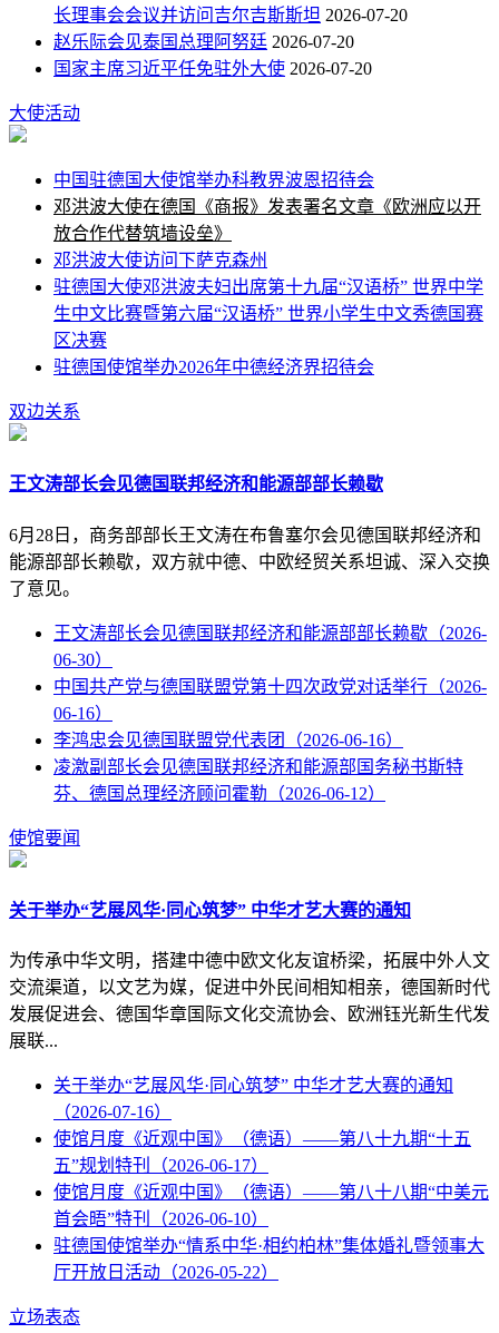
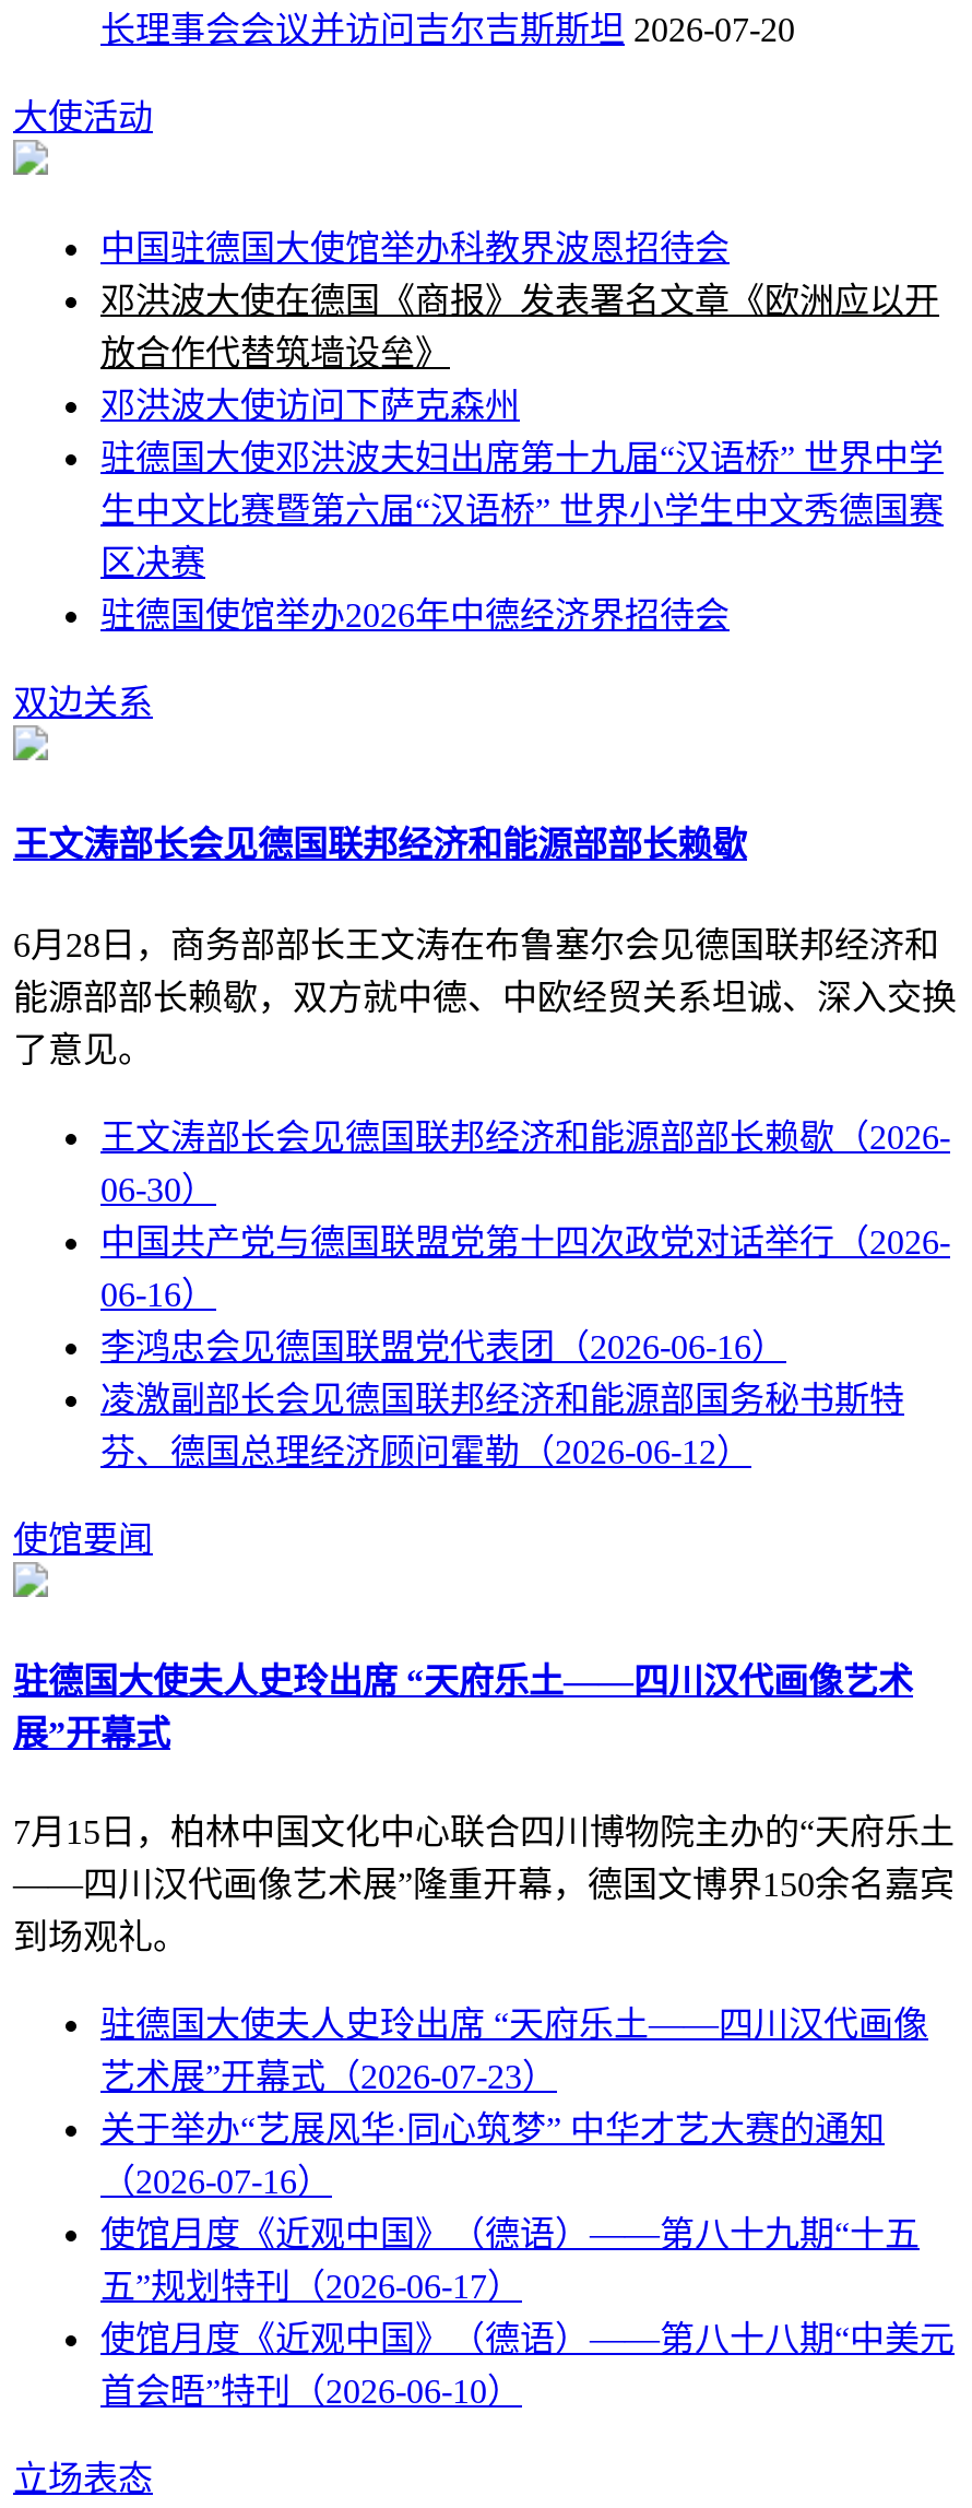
- 赵乐际会见泰国总理阿努廷 2026-07-20
- 国家主席习近平任免驻外大使 2026-07-20

- 关于举办“艺展风华·同心筑梦” 中华才艺大赛的通知
- 为传承中华文明，搭建中德中欧文化友谊桥梁，拓展中外人文
- 交流渠道，以文艺为媒，促进中外民间相知相亲，德国新时代
- 发展促进会、德国华章国际文化交流协会、欧洲钰光新生代发
- 展联...
+ 驻德国大使夫人史玲出席 “天府乐土——四川汉代画像艺术
+ 展”开幕式
+ 7月15日，柏林中国文化中心联合四川博物院主办的“天府乐土
+ ——四川汉代画像艺术展”隆重开幕，德国文博界150余名嘉宾
+ 到场观礼。
+ 驻德国大使夫人史玲出席 “天府乐土——四川汉代画像
+ 艺术展”开幕式（2026-07-23）

- 驻德国使馆举办“情系中华·相约柏林”集体婚礼暨领事大
- 厅开放日活动（2026-05-22）
